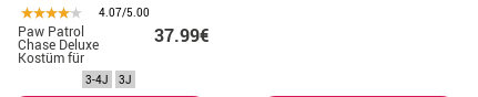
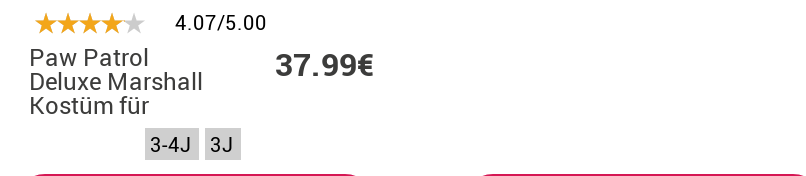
- Chase Deluxe
+ Deluxe Marshall
